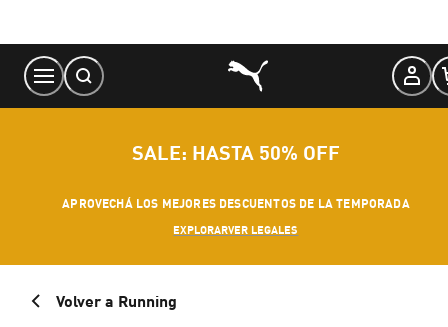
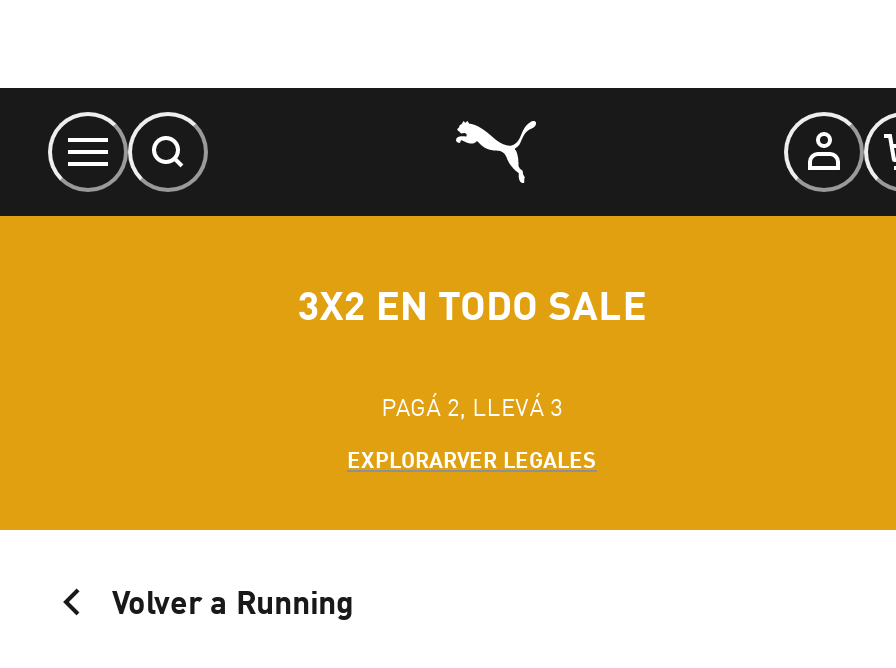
- SALE: HASTA 50% OFF
+ 3X2 EN TODO SALE

- APROVECHÁ LOS MEJORES DESCUENTOS DE LA TEMPORADA
+ PAGÁ 2, LLEVÁ 3
